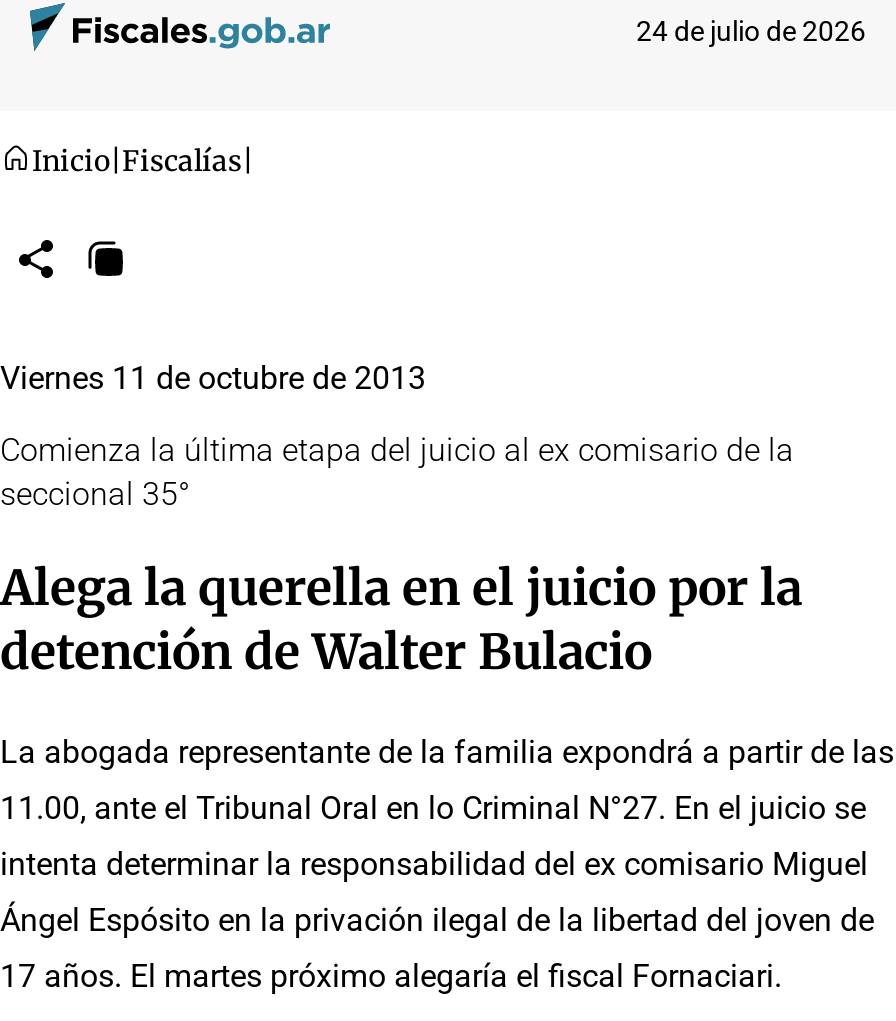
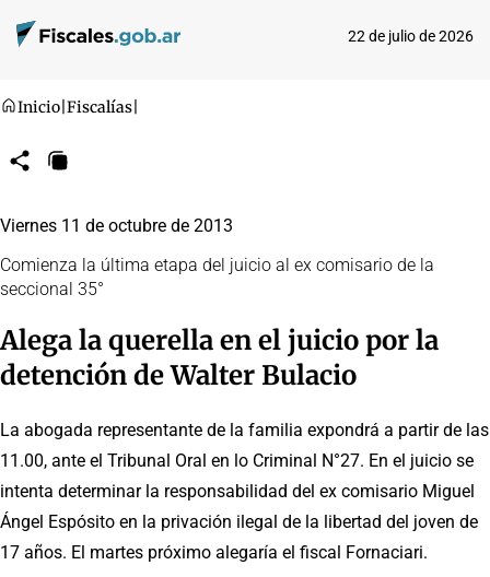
- 24 de julio de 2026
+ 22 de julio de 2026
